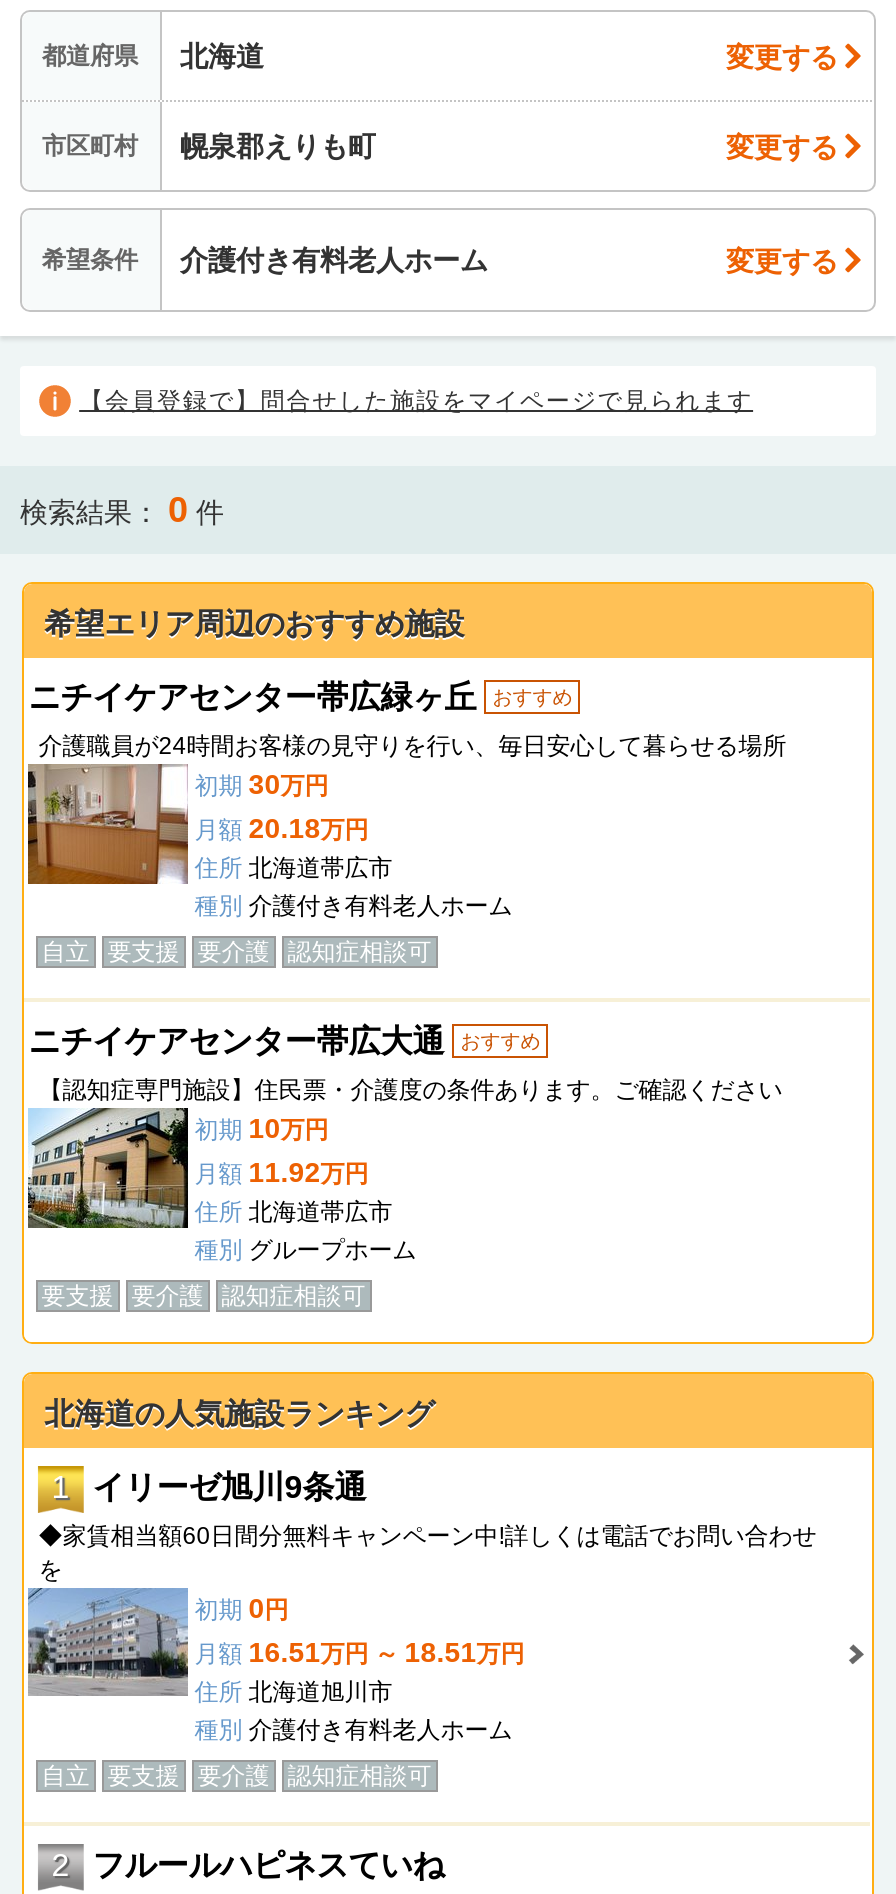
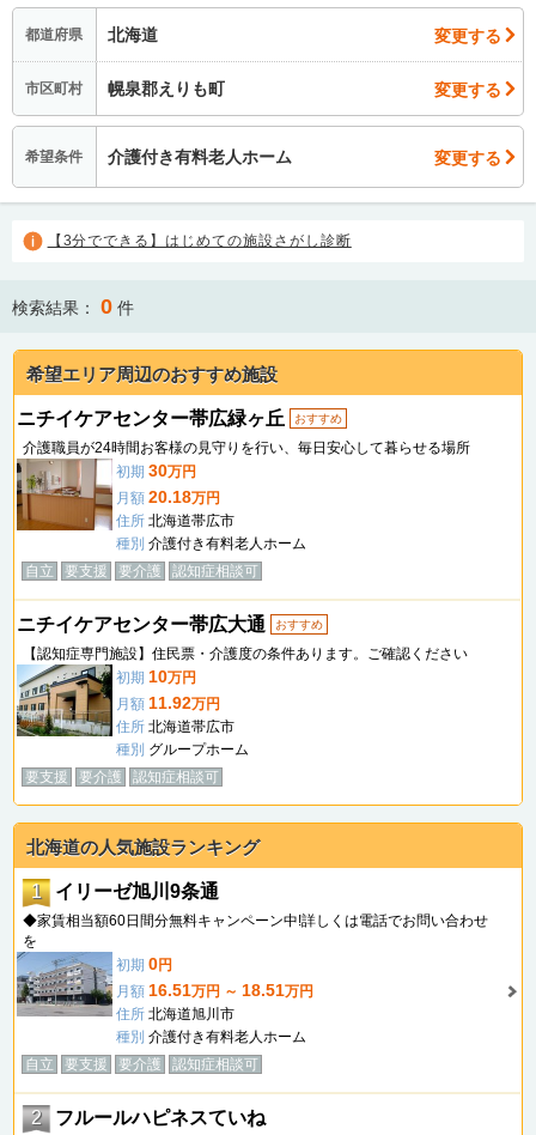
- 【会員登録で】問合せした施設をマイページで見られます
+ 【3分でできる】はじめての施設さがし診断
